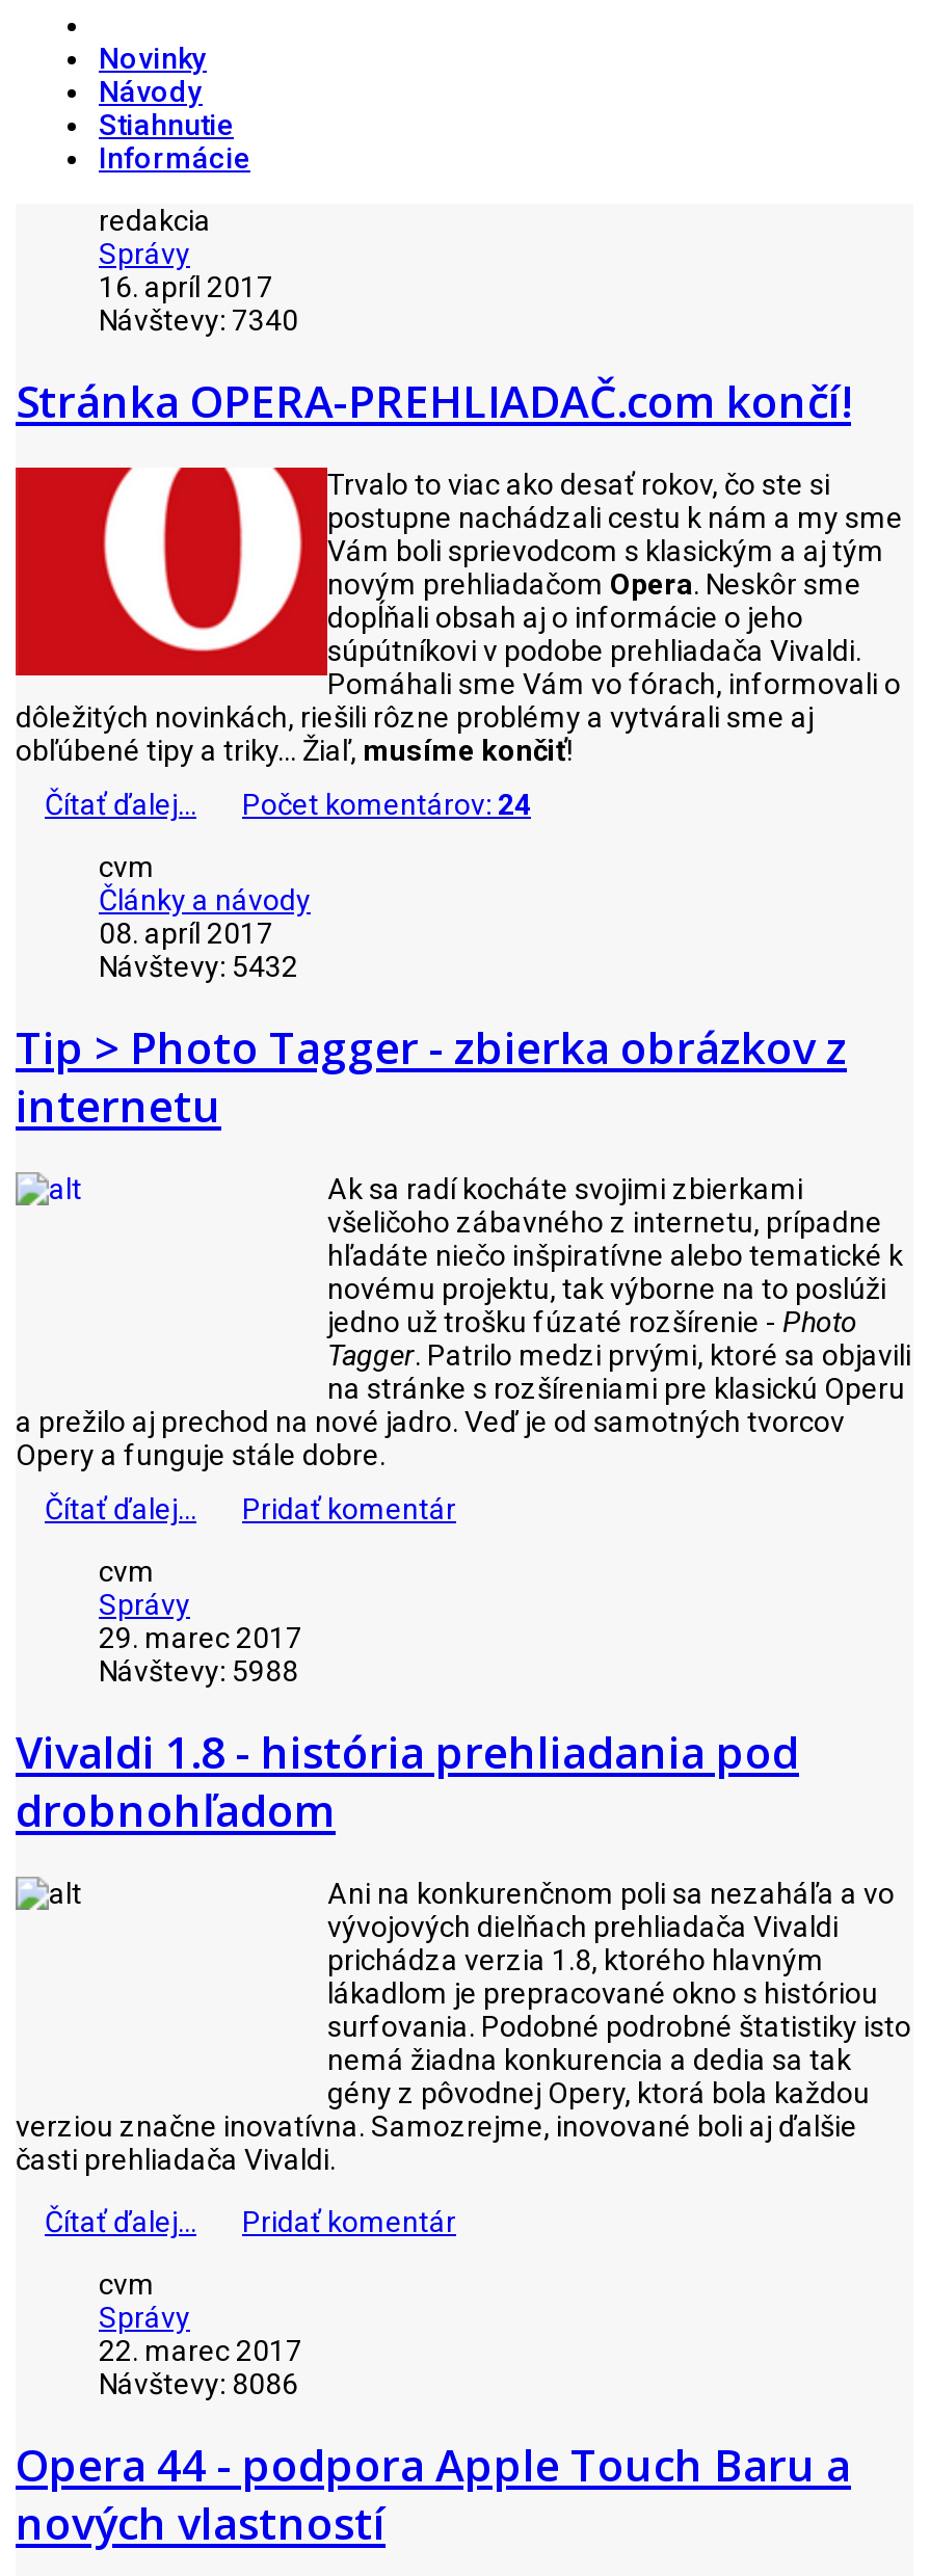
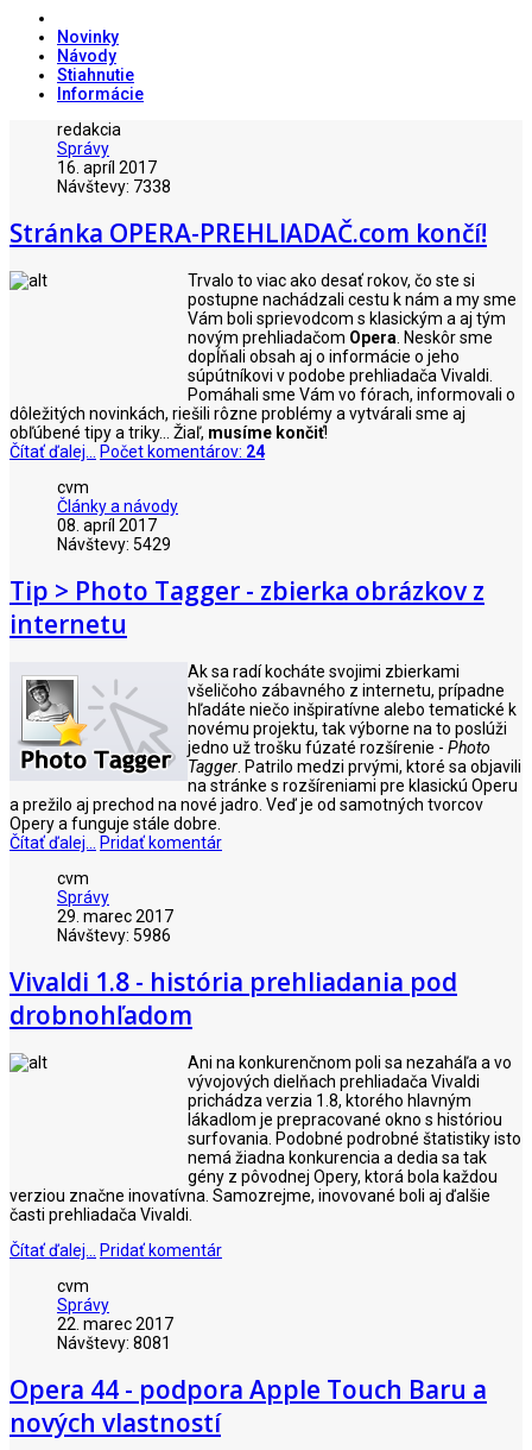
- Návštevy: 7340
+ Návštevy: 7338

- [image]

- Návštevy: 5432
+ Návštevy: 5429

+ [image]

- Návštevy: 5988
+ Návštevy: 5986

- Návštevy: 8086
+ Návštevy: 8081
